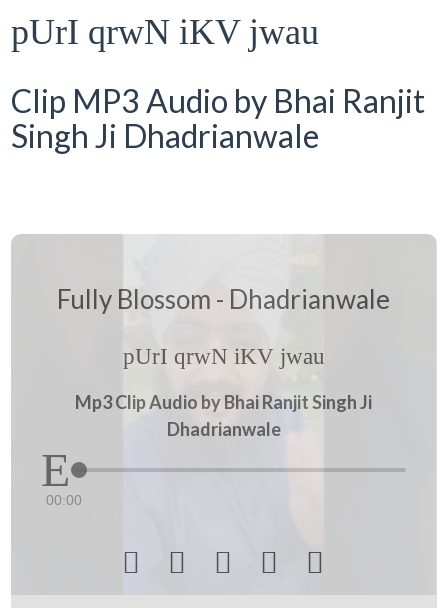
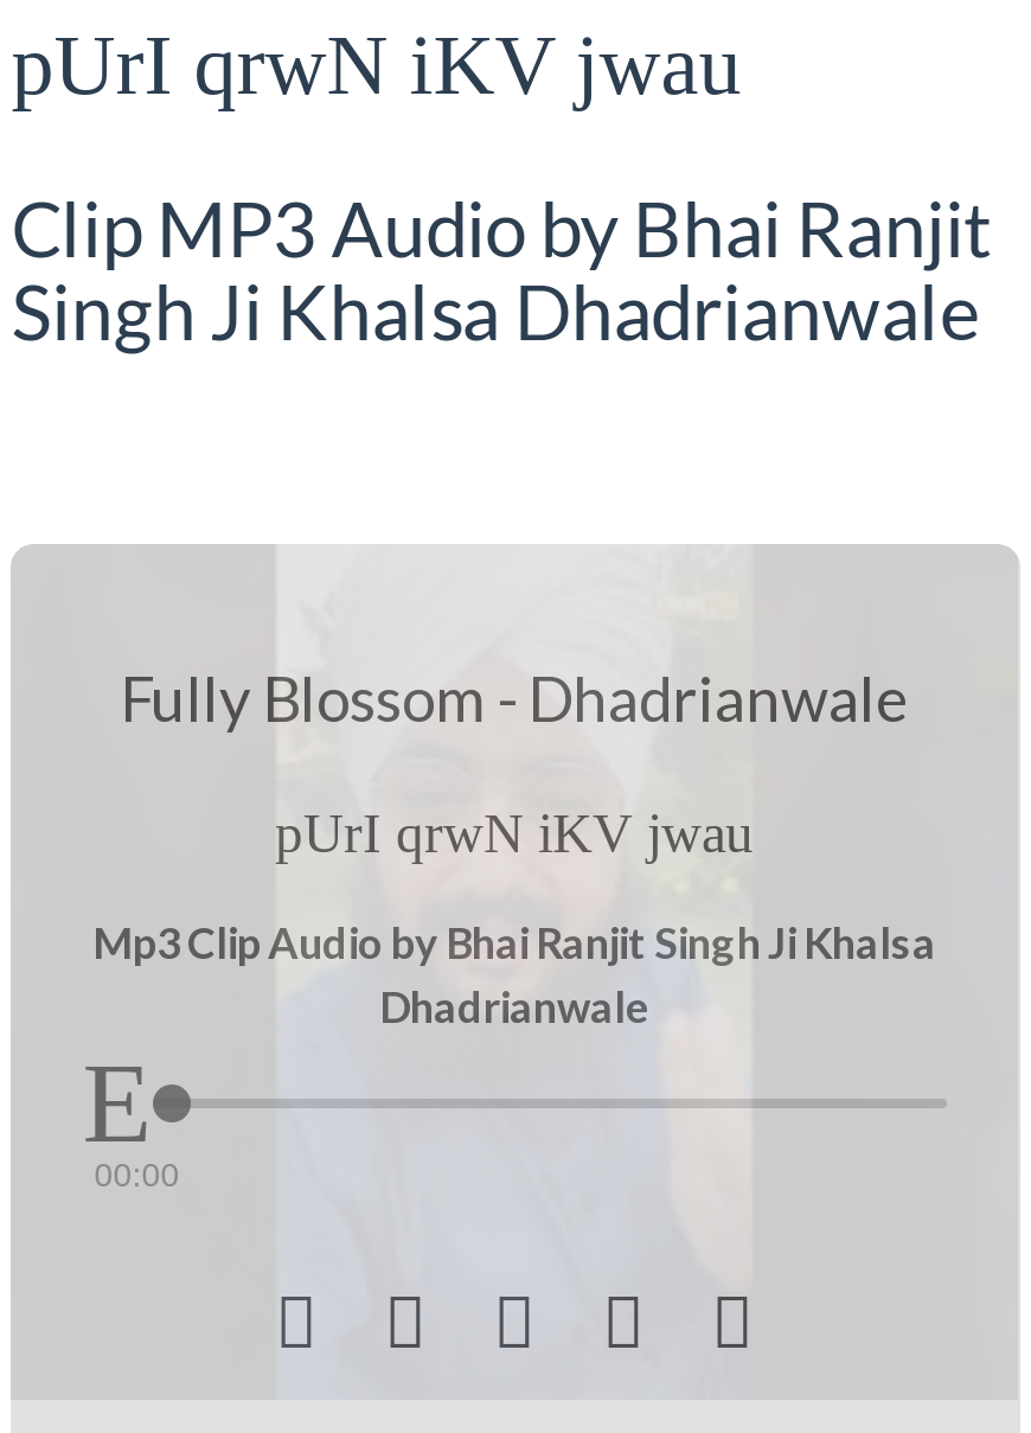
- Singh Ji Dhadrianwale
+ Singh Ji Khalsa Dhadrianwale

- Mp3 Clip Audio by Bhai Ranjit Singh Ji
+ Mp3 Clip Audio by Bhai Ranjit Singh Ji Khalsa
